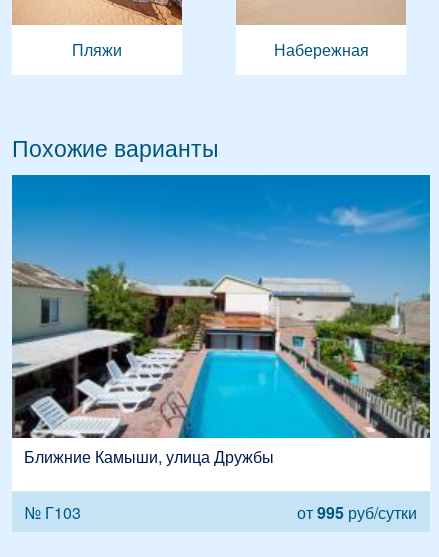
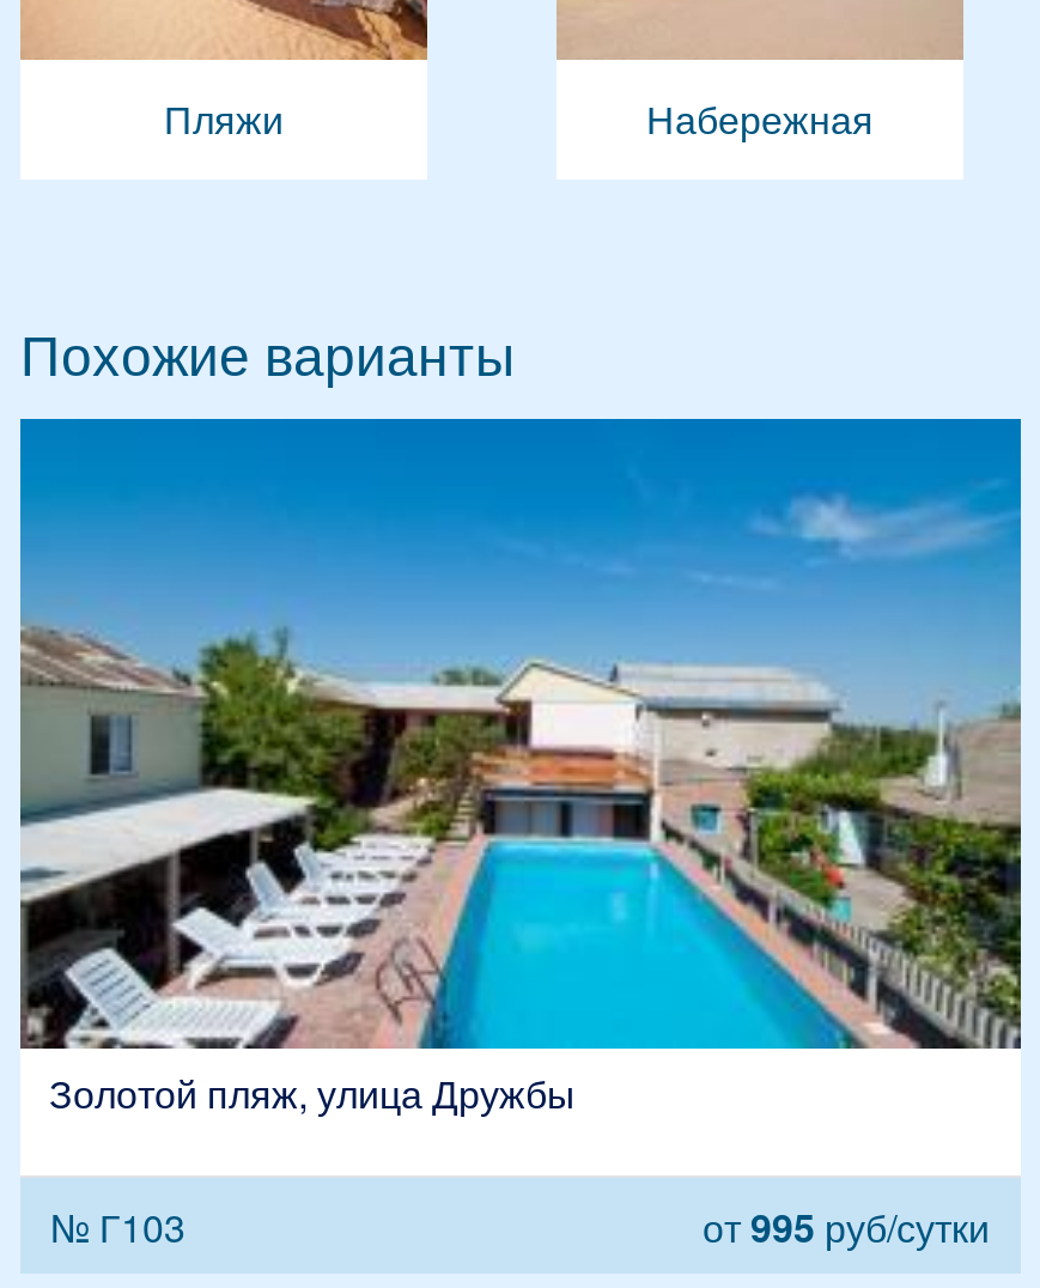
- Ближние Камыши, улица Дружбы
+ Золотой пляж, улица Дружбы
